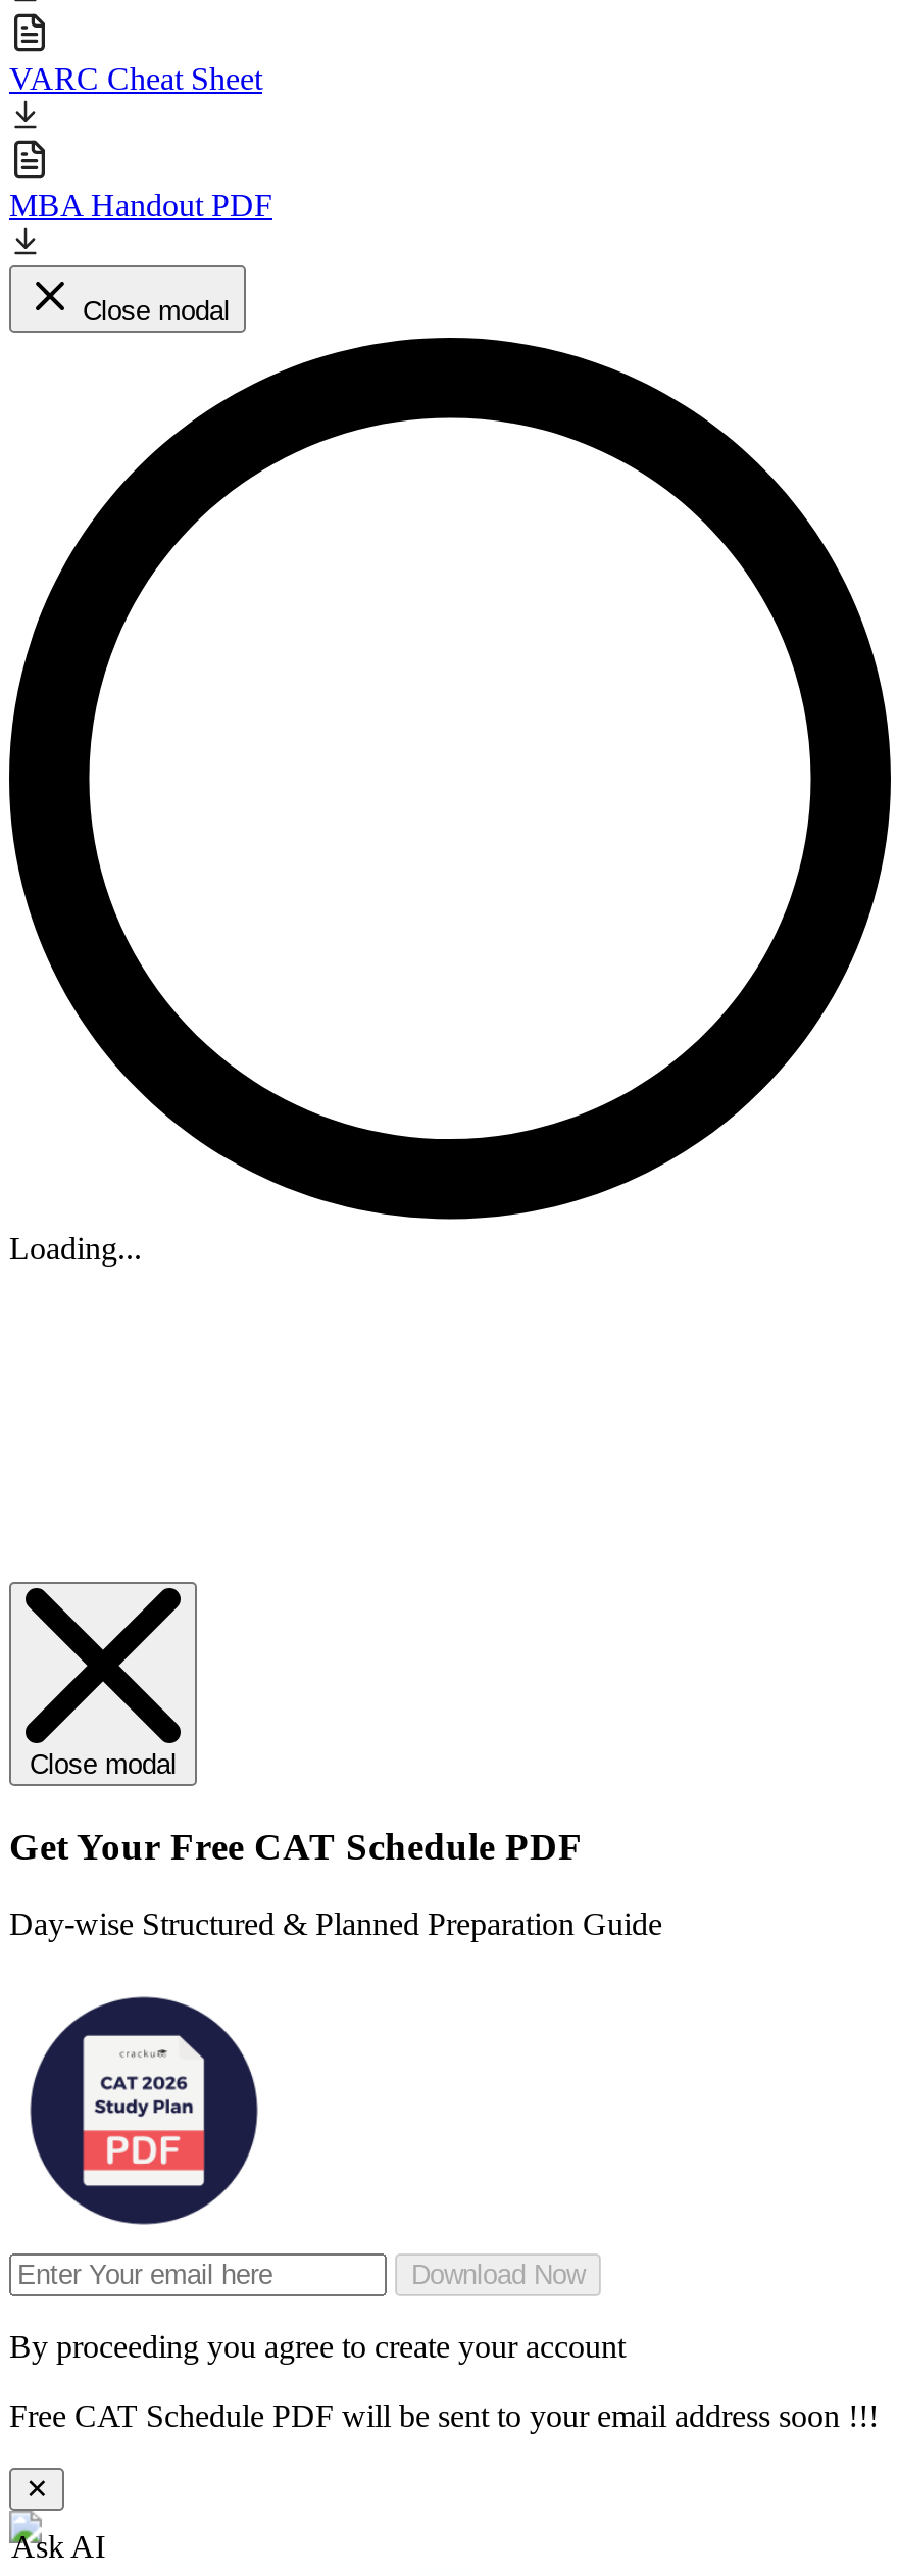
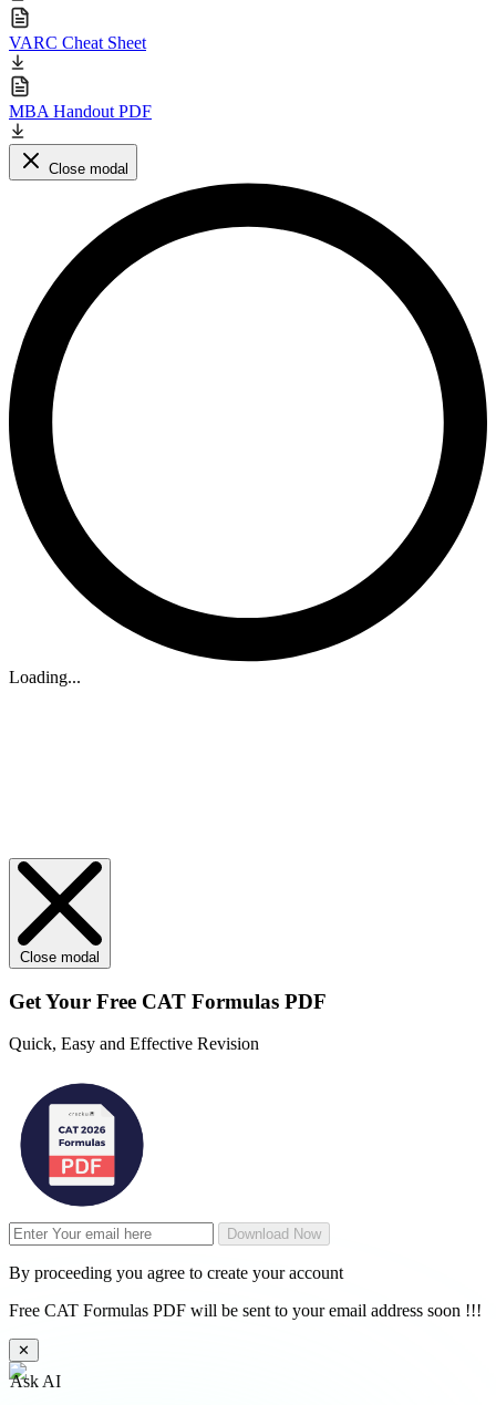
- Get Your Free CAT Schedule PDF
+ Get Your Free CAT Formulas PDF

- Day-wise Structured & Planned Preparation Guide
+ Quick, Easy and Effective Revision

- Free CAT Schedule PDF will be sent to your email address soon !!!
+ Free CAT Formulas PDF will be sent to your email address soon !!!
